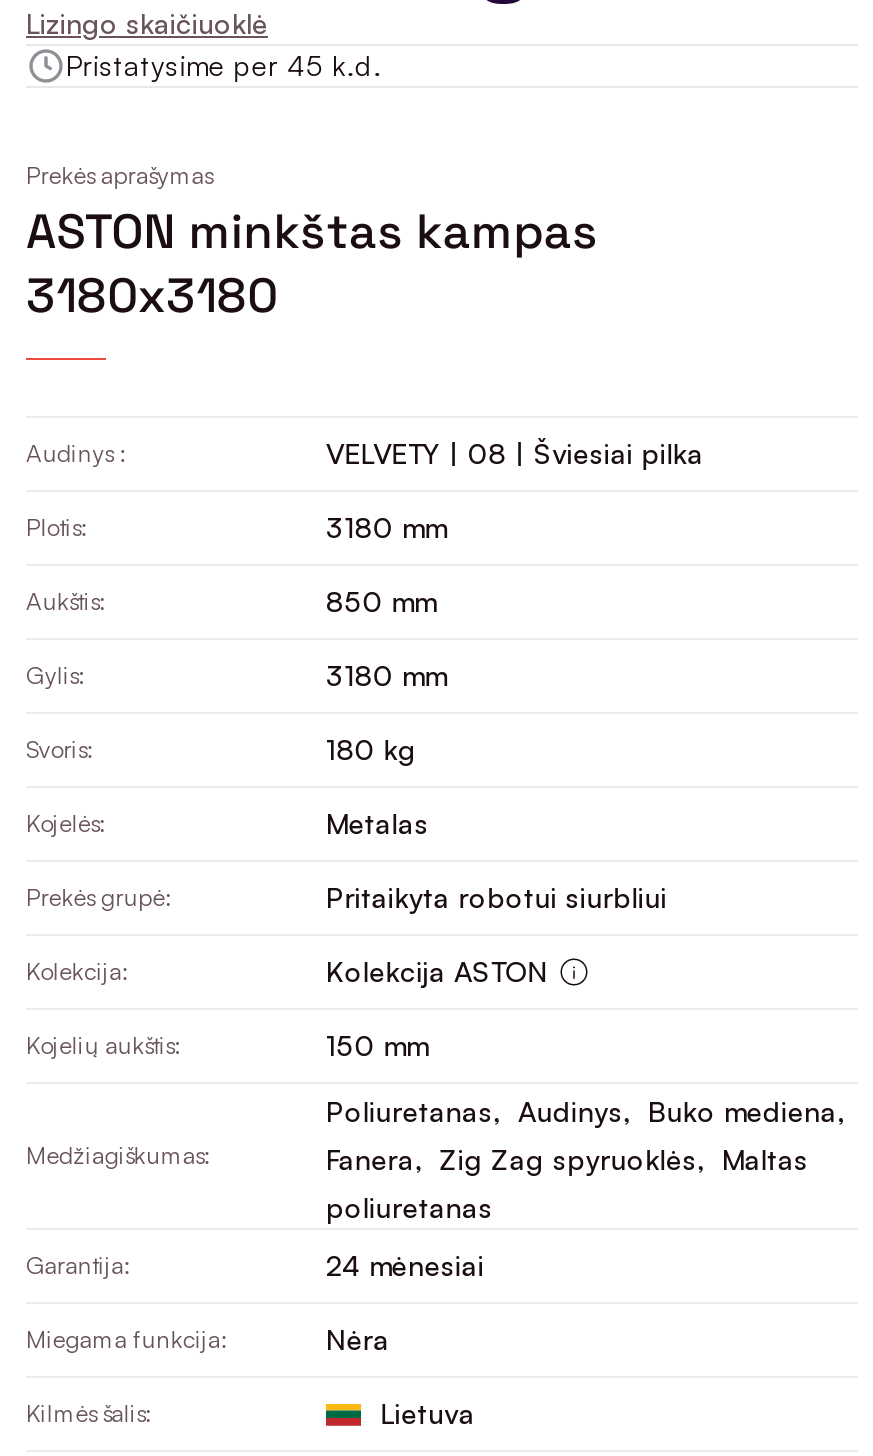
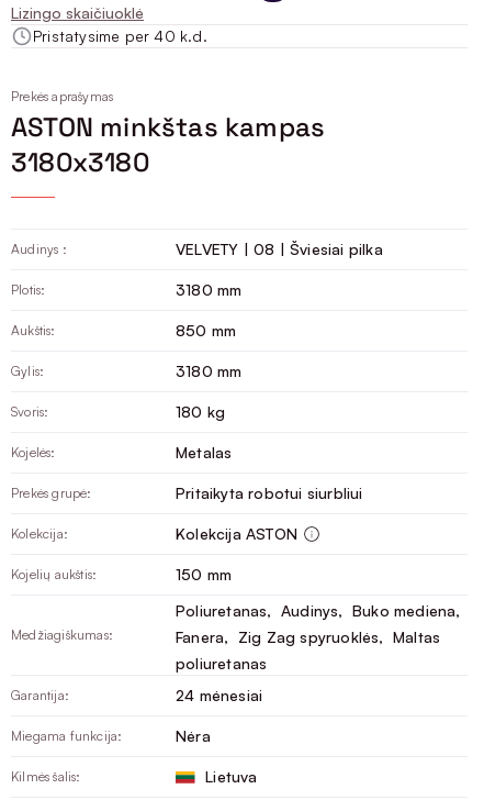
- Pristatysime per 45 k.d.
+ Pristatysime per 40 k.d.
